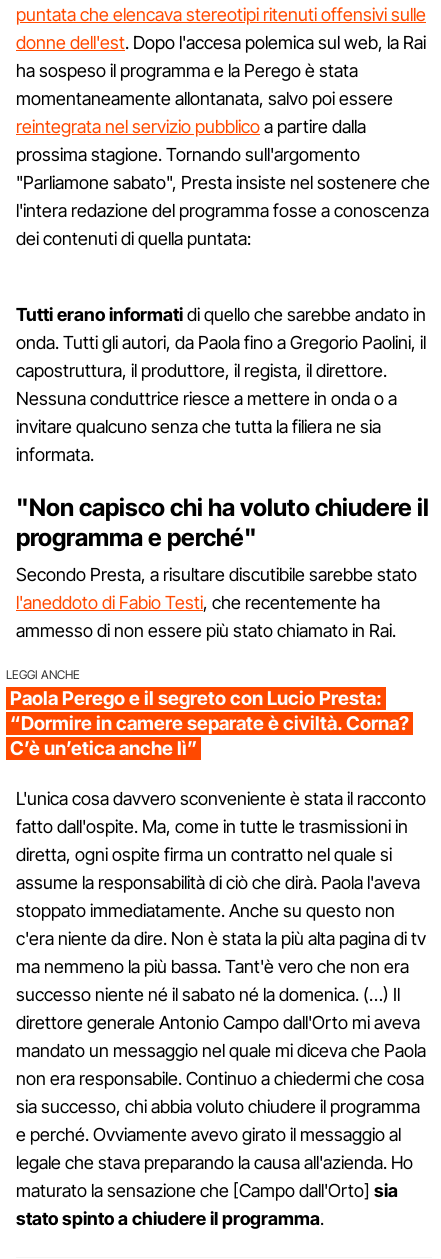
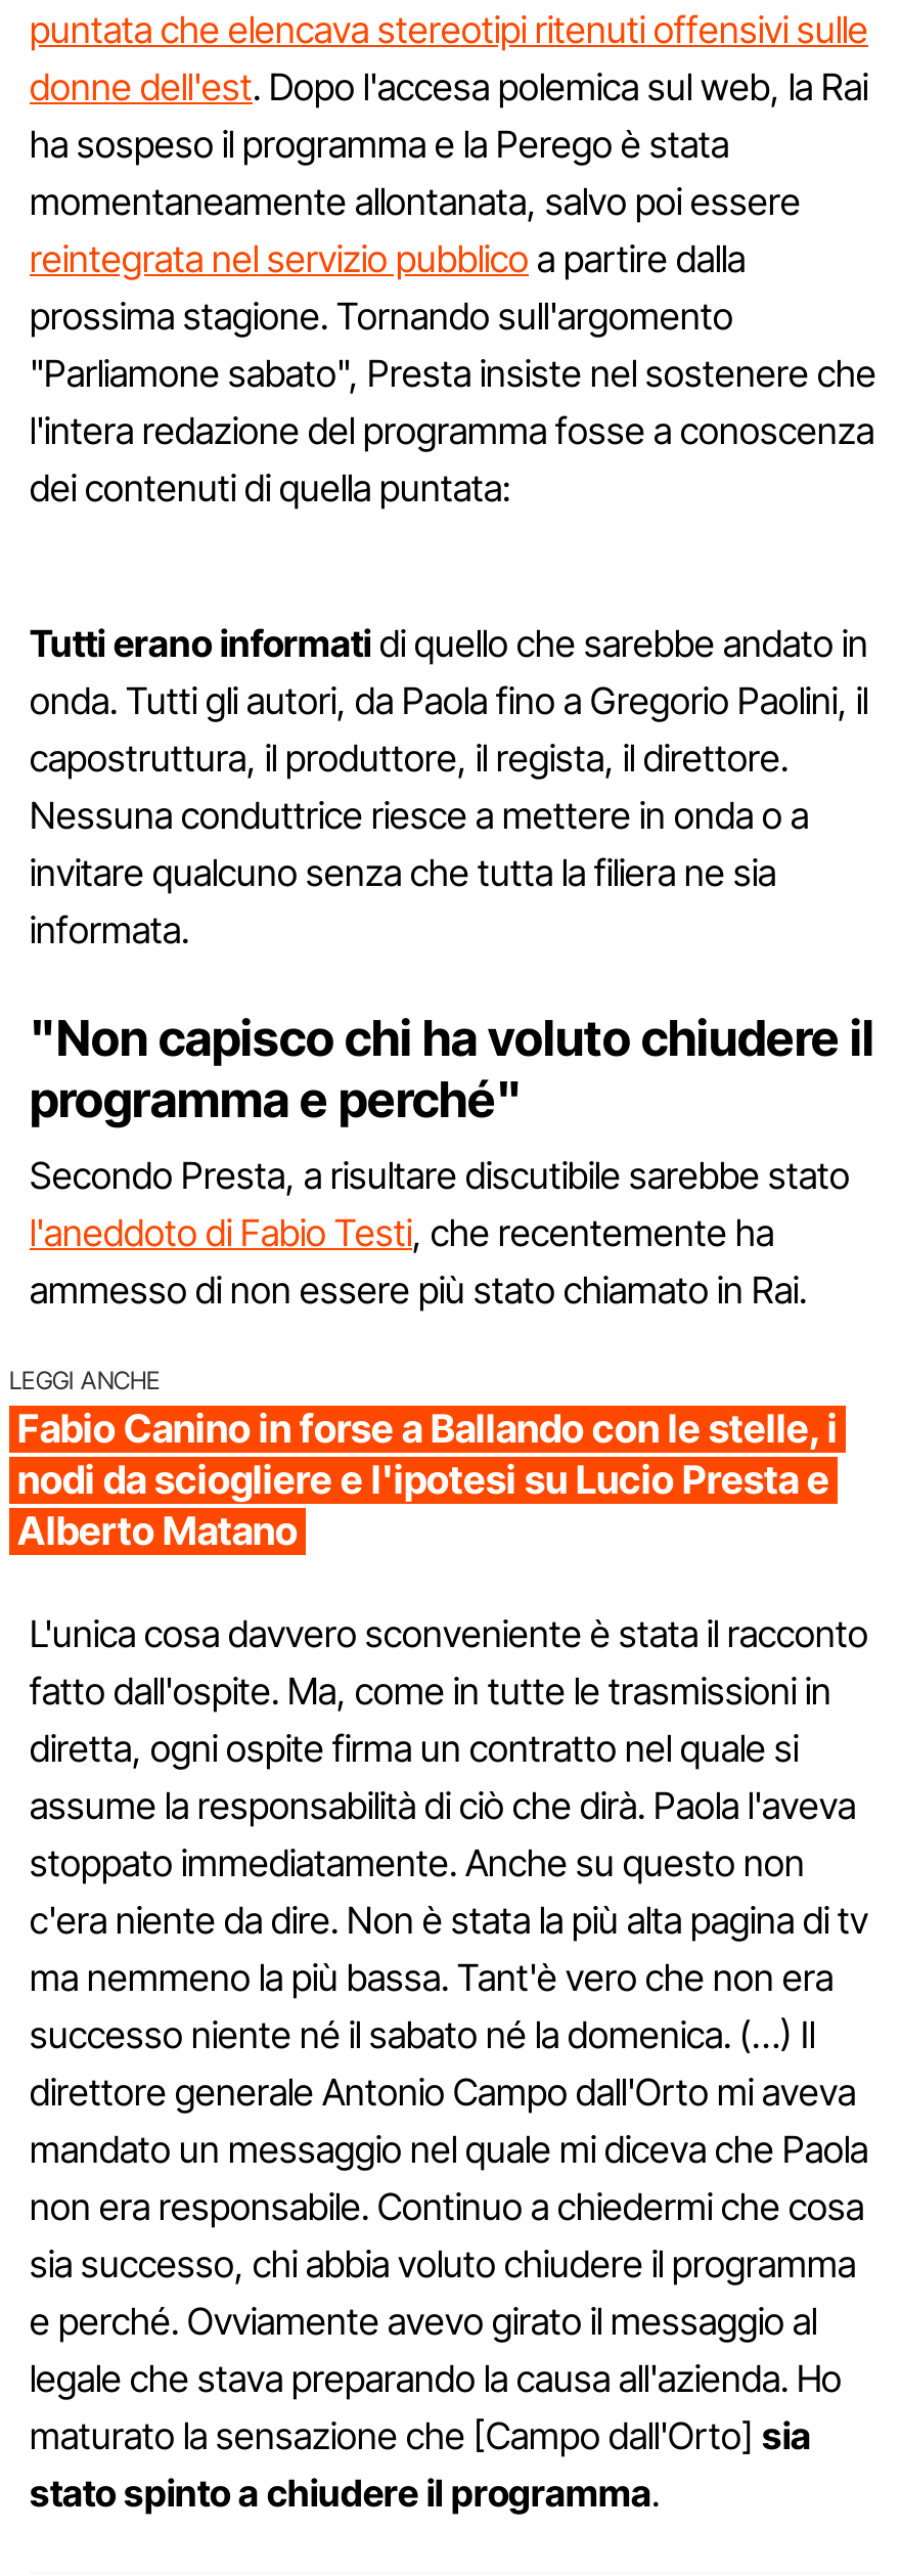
- Paola Perego e il segreto con Lucio Presta:
- “Dormire in camere separate è civiltà. Corna?
- C’è un’etica anche lì”
+ Fabio Canino in forse a Ballando con le stelle, i
+ nodi da sciogliere e l'ipotesi su Lucio Presta e
+ Alberto Matano
